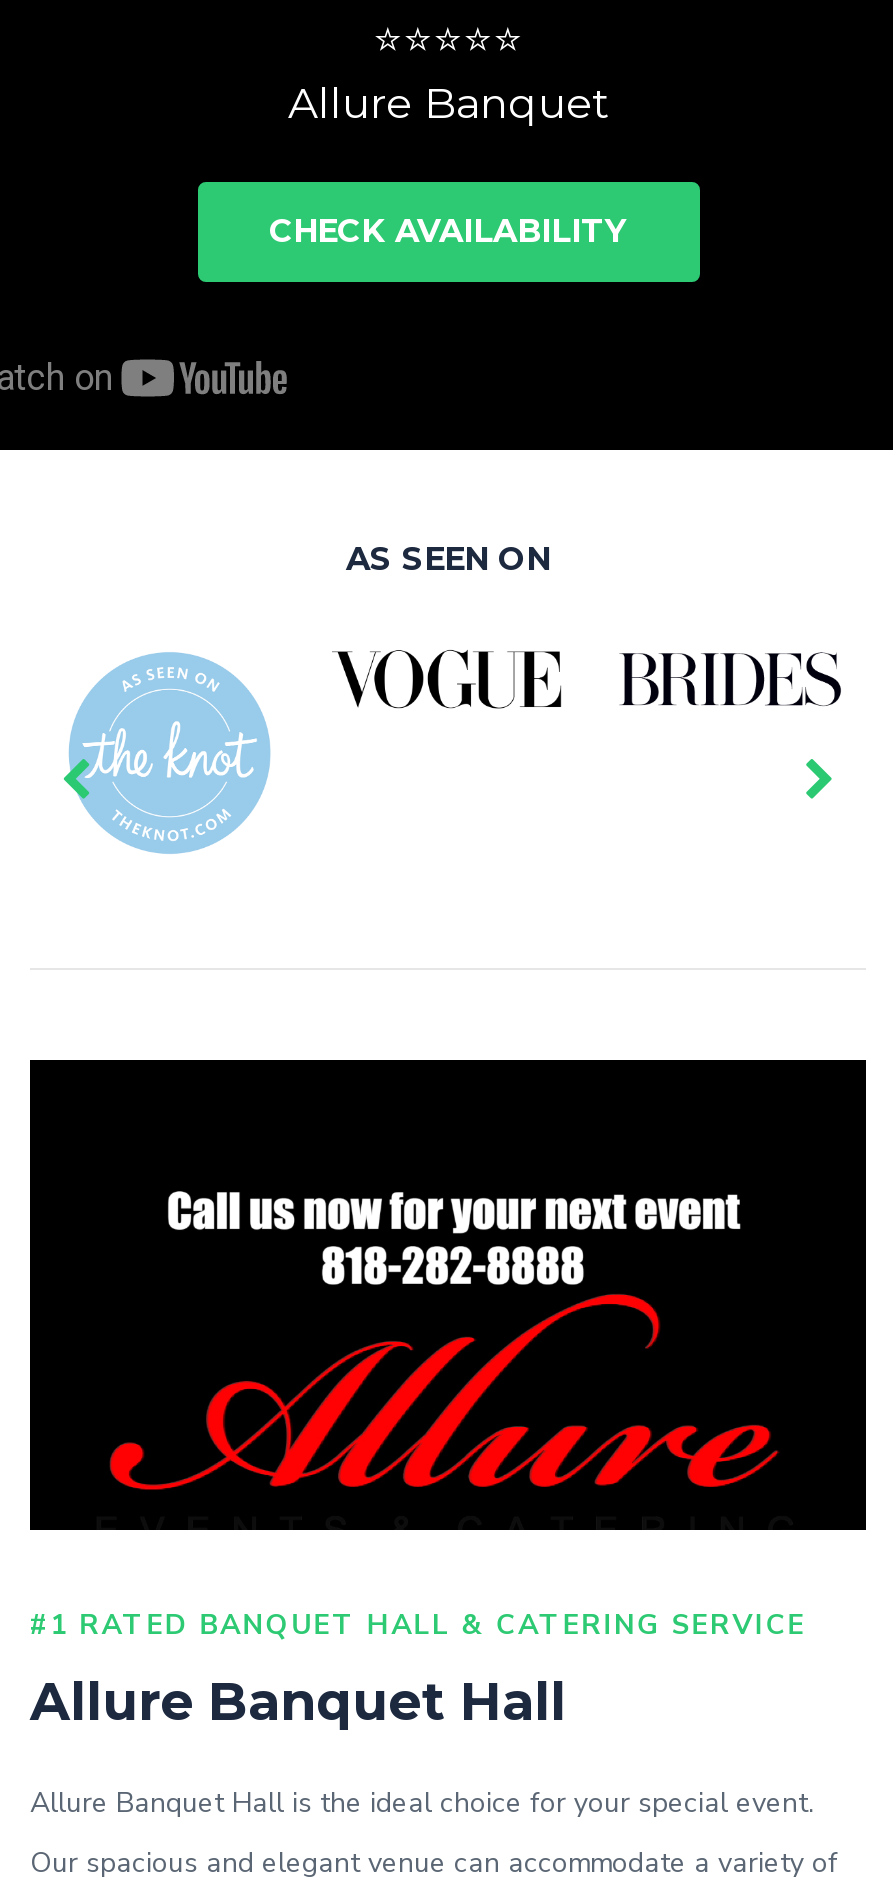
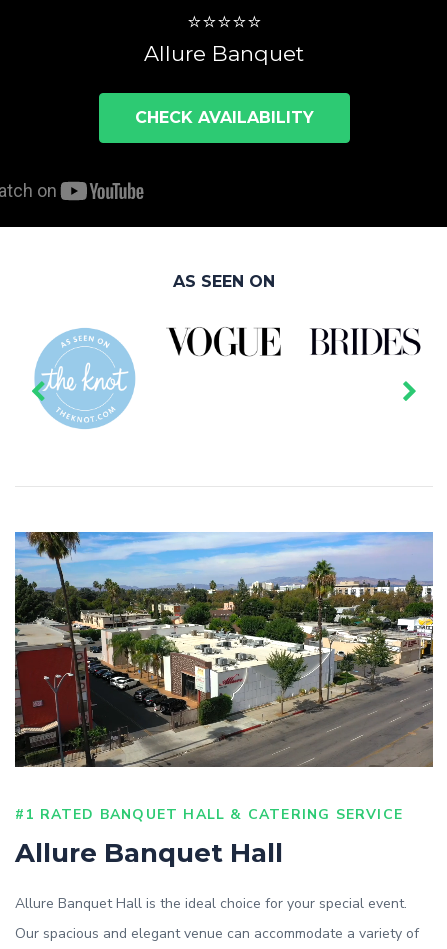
- [image]
+ [image]
